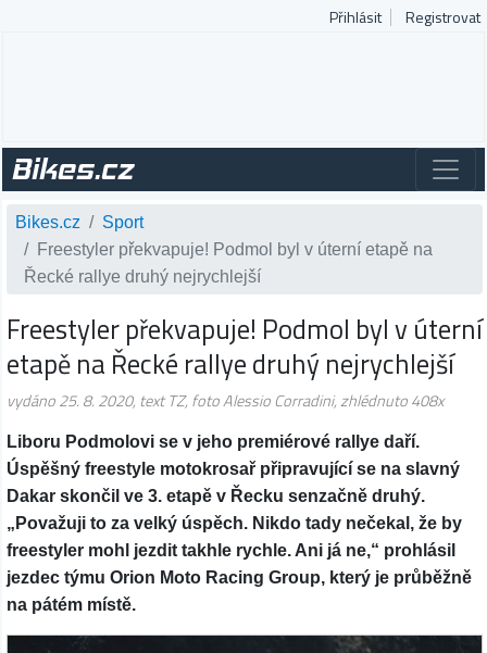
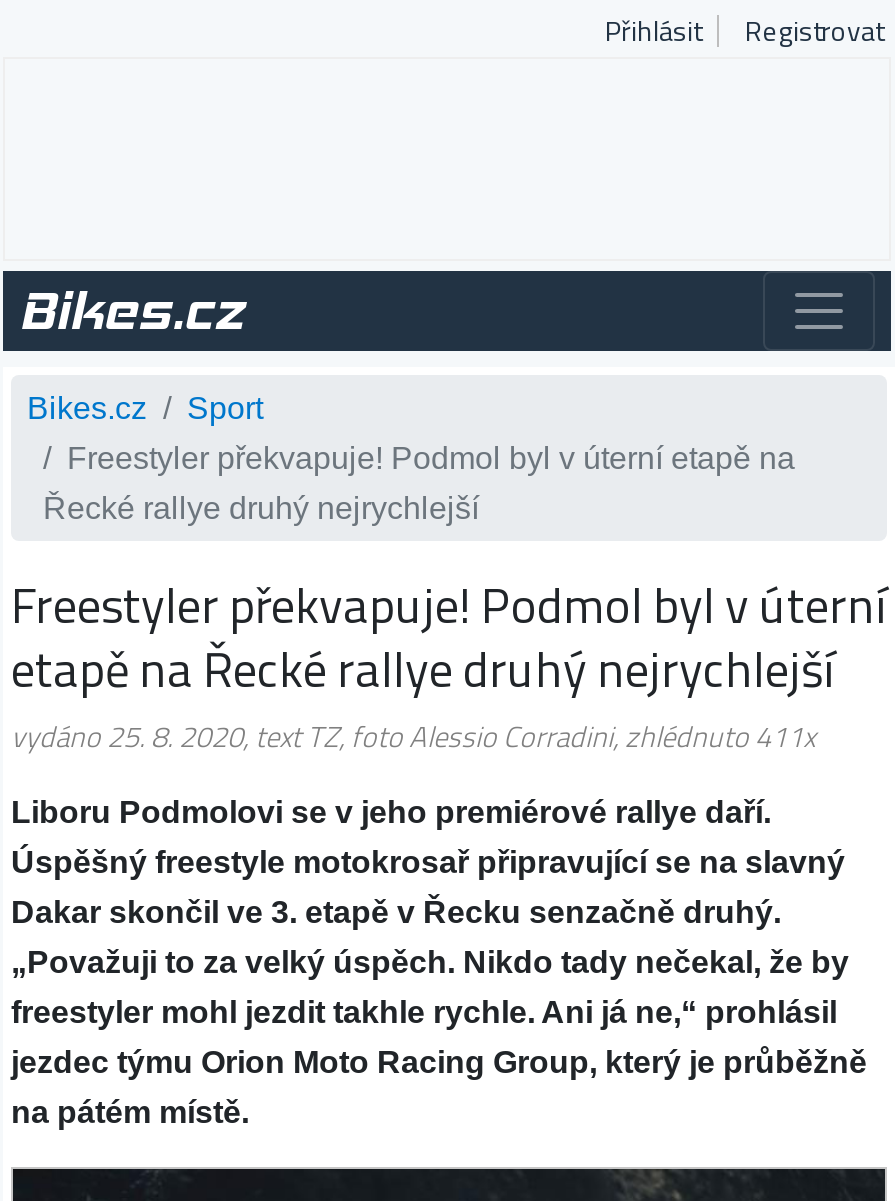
- vydáno 25. 8. 2020, text TZ, foto Alessio Corradini, zhlédnuto 408x
+ vydáno 25. 8. 2020, text TZ, foto Alessio Corradini, zhlédnuto 411x
